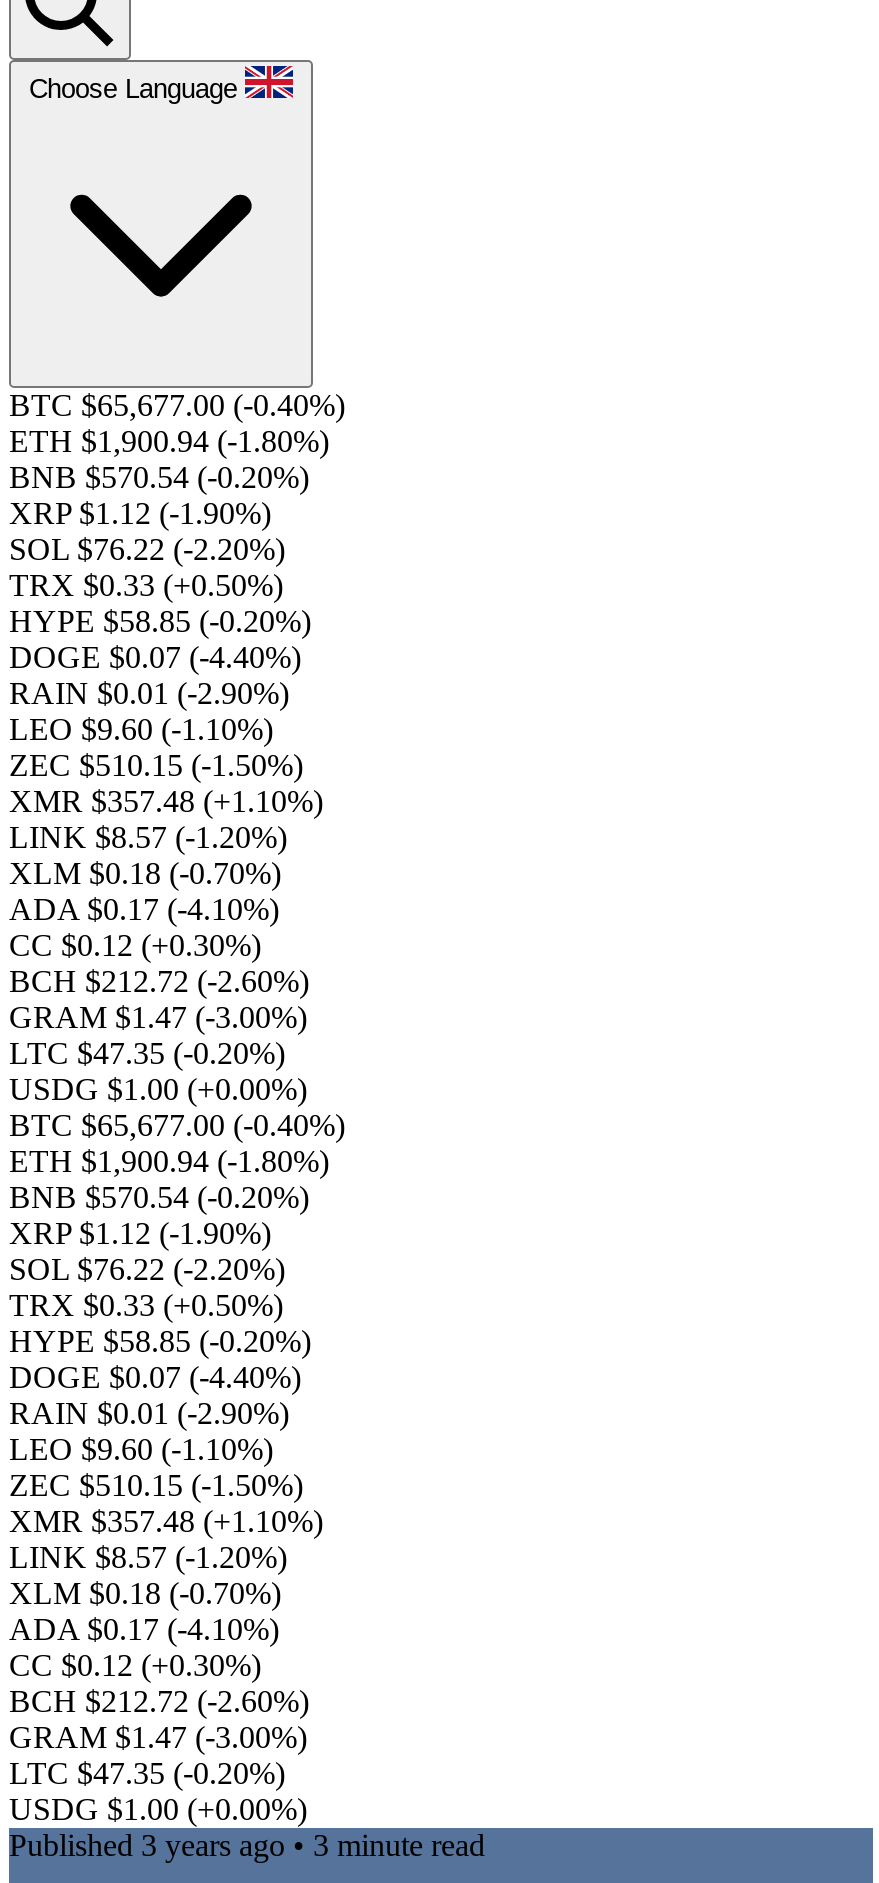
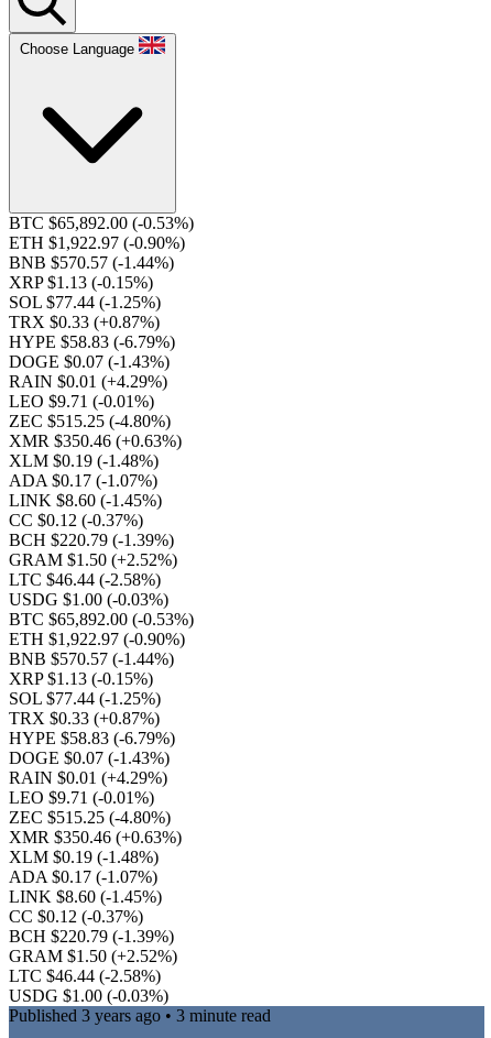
- BTC $65,677.00(-0.40%)
- ETH $1,900.94 (-1.80%)
- BNB $570.54 (-0.20%)
- XRP $1.12 (-1.90%)
- SOL $76.22(-2.20%)
- TRX $0.33 (+0.50%)
- HYPE $58.85 (-0.20%)
- DOGE $0.07 (-4.40%)
- RAIN $0.01 (-2.90%)
- LEO $9.60 (-1.10%)
- ZEC $510.15 (-1.50%)
- XMR $357.48(+1.10%)
- LINK $8.57 (-1.20%)
- XLM $0.18 (-0.70%)
- ADA $0.17 (-4.10%)
- CC $0.12 (+0.30%)
- BCH $212.72 (-2.60%)
- GRAM $1.47 (-3.00%)
- LTC $47.35 (-0.20%)
- USDG $1.00(+0.00%)
- BTC $65,677.00 (-0.40%)
- ETH $1,900.94 (-1.80%)
- BNB $570.54 (-0.20%)
- XRP $1.12 (-1.90%)
- SOL $76.22(-2.20%)
- TRX $0.33 (+0.50%)
- HYPE $58.85 (-0.20%)
- DOGE $0.07 (-4.40%)
- RAIN $0.01 (-2.90%)
- LEO $9.60 (-1.10%)
- ZEC $510.15 (-1.50%)
- XMR $357.48(+1.10%)
- LINK $8.57 (-1.20%)
- XLM $0.18 (-0.70%)
- ADA $0.17 (-4.10%)
- CC $0.12 (+0.30%)
- BCH $212.72 (-2.60%)
- GRAM $1.47 (-3.00%)
- LTC $47.35 (-0.20%)
- USDG $1.00(+0.00%)
+ BTC $65,892.00(-0.53%)
+ ETH $1,922.97 (-0.90%)
+ BNB $570.57 (-1.44%)
+ XRP $1.13 (-0.15%)
+ SOL $77.44(-1.25%)
+ TRX $0.33 (+0.87%)
+ HYPE $58.83 (-6.79%)
+ DOGE $0.07 (-1.43%)
+ RAIN $0.01 (+4.29%)
+ LEO $9.71 (-0.01%)
+ ZEC $515.25 (-4.80%)
+ XMR $350.46(+0.63%)
+ XLM $0.19 (-1.48%)
+ ADA $0.17 (-1.07%)
+ LINK $8.60 (-1.45%)
+ CC $0.12 (-0.37%)
+ BCH $220.79 (-1.39%)
+ GRAM $1.50 (+2.52%)
+ LTC $46.44 (-2.58%)
+ USDG $1.00(-0.03%)
+ BTC $65,892.00 (-0.53%)
+ ETH $1,922.97 (-0.90%)
+ BNB $570.57 (-1.44%)
+ XRP $1.13 (-0.15%)
+ SOL $77.44(-1.25%)
+ TRX $0.33 (+0.87%)
+ HYPE $58.83 (-6.79%)
+ DOGE $0.07 (-1.43%)
+ RAIN $0.01 (+4.29%)
+ LEO $9.71 (-0.01%)
+ ZEC $515.25 (-4.80%)
+ XMR $350.46(+0.63%)
+ XLM $0.19 (-1.48%)
+ ADA $0.17 (-1.07%)
+ LINK $8.60 (-1.45%)
+ CC $0.12 (-0.37%)
+ BCH $220.79 (-1.39%)
+ GRAM $1.50 (+2.52%)
+ LTC $46.44 (-2.58%)
+ USDG $1.00(-0.03%)
